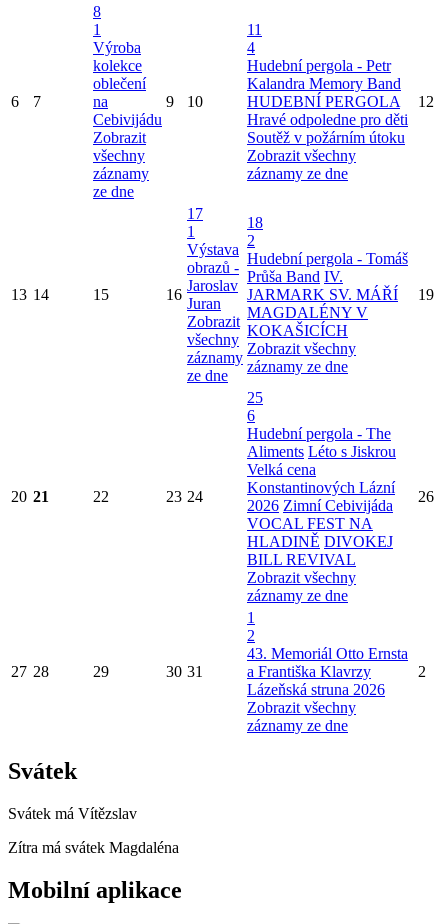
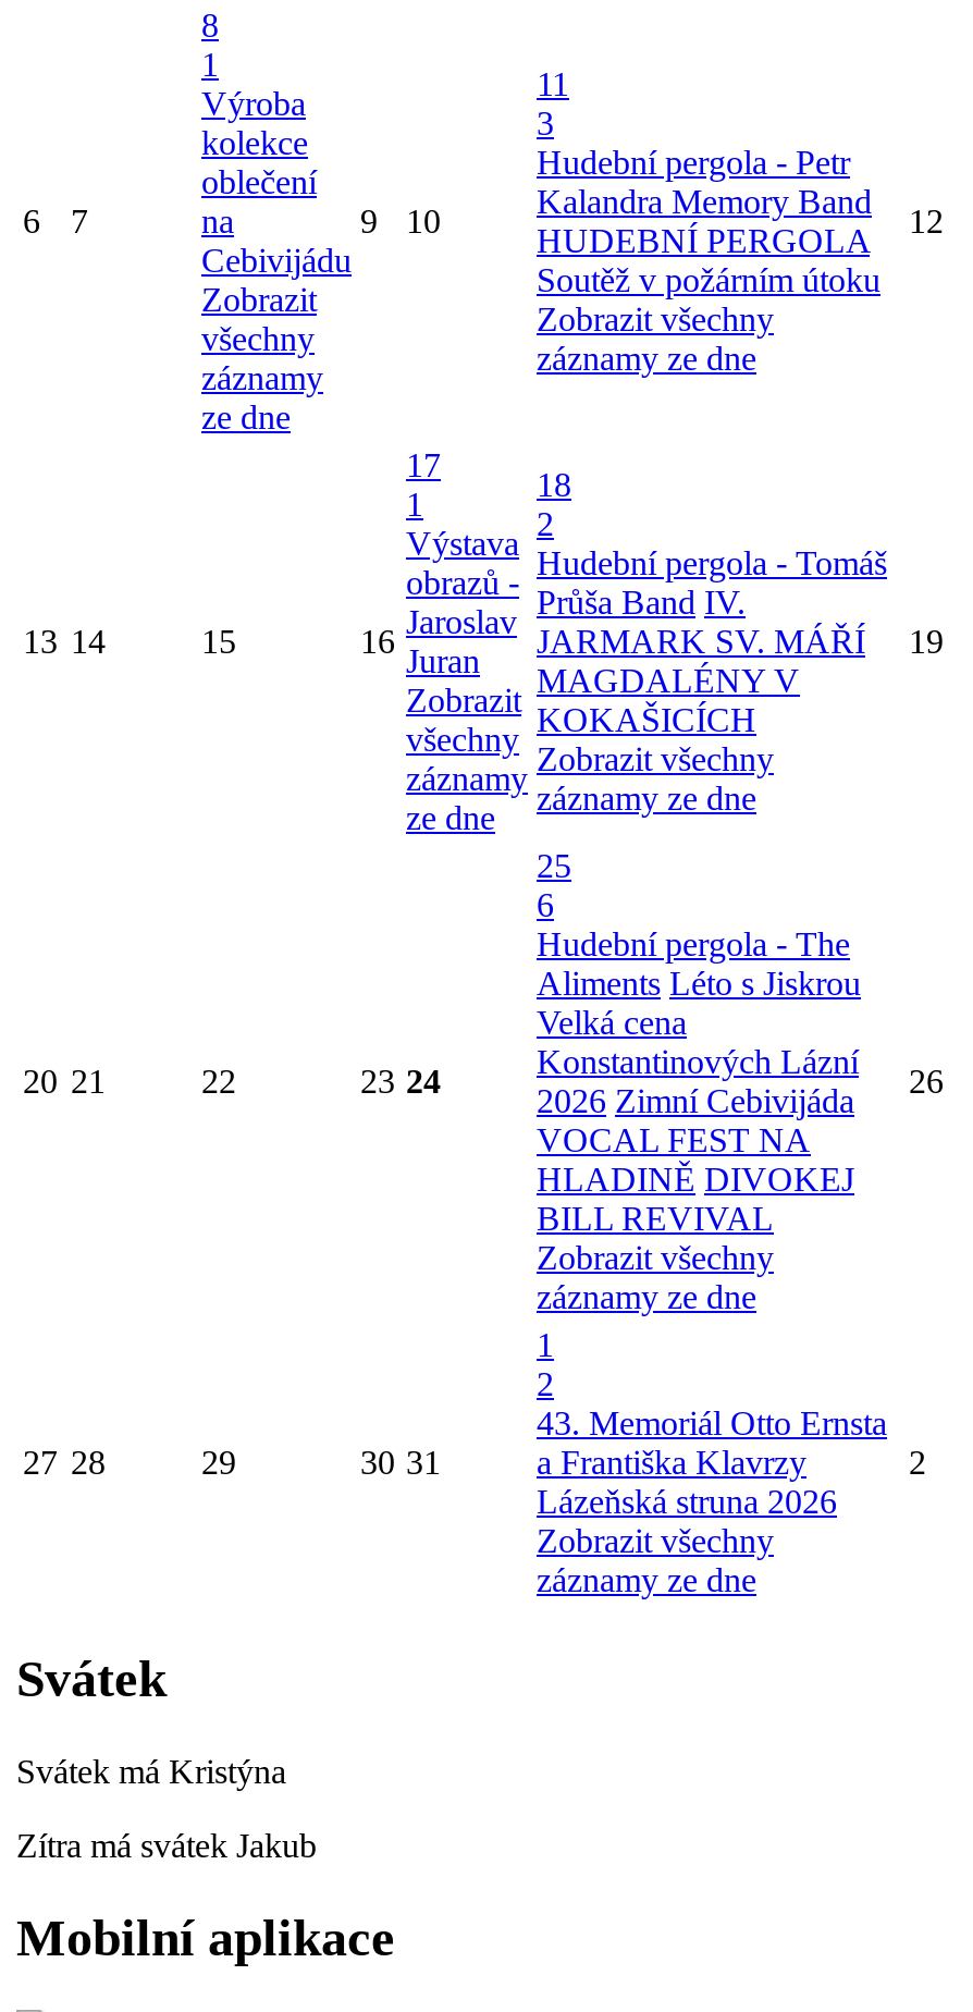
- 4
+ 3

- Hravé odpoledne pro děti

- Svátek má Vítězslav
+ Svátek má Kristýna

- Zítra má svátek Magdaléna
+ Zítra má svátek Jakub
